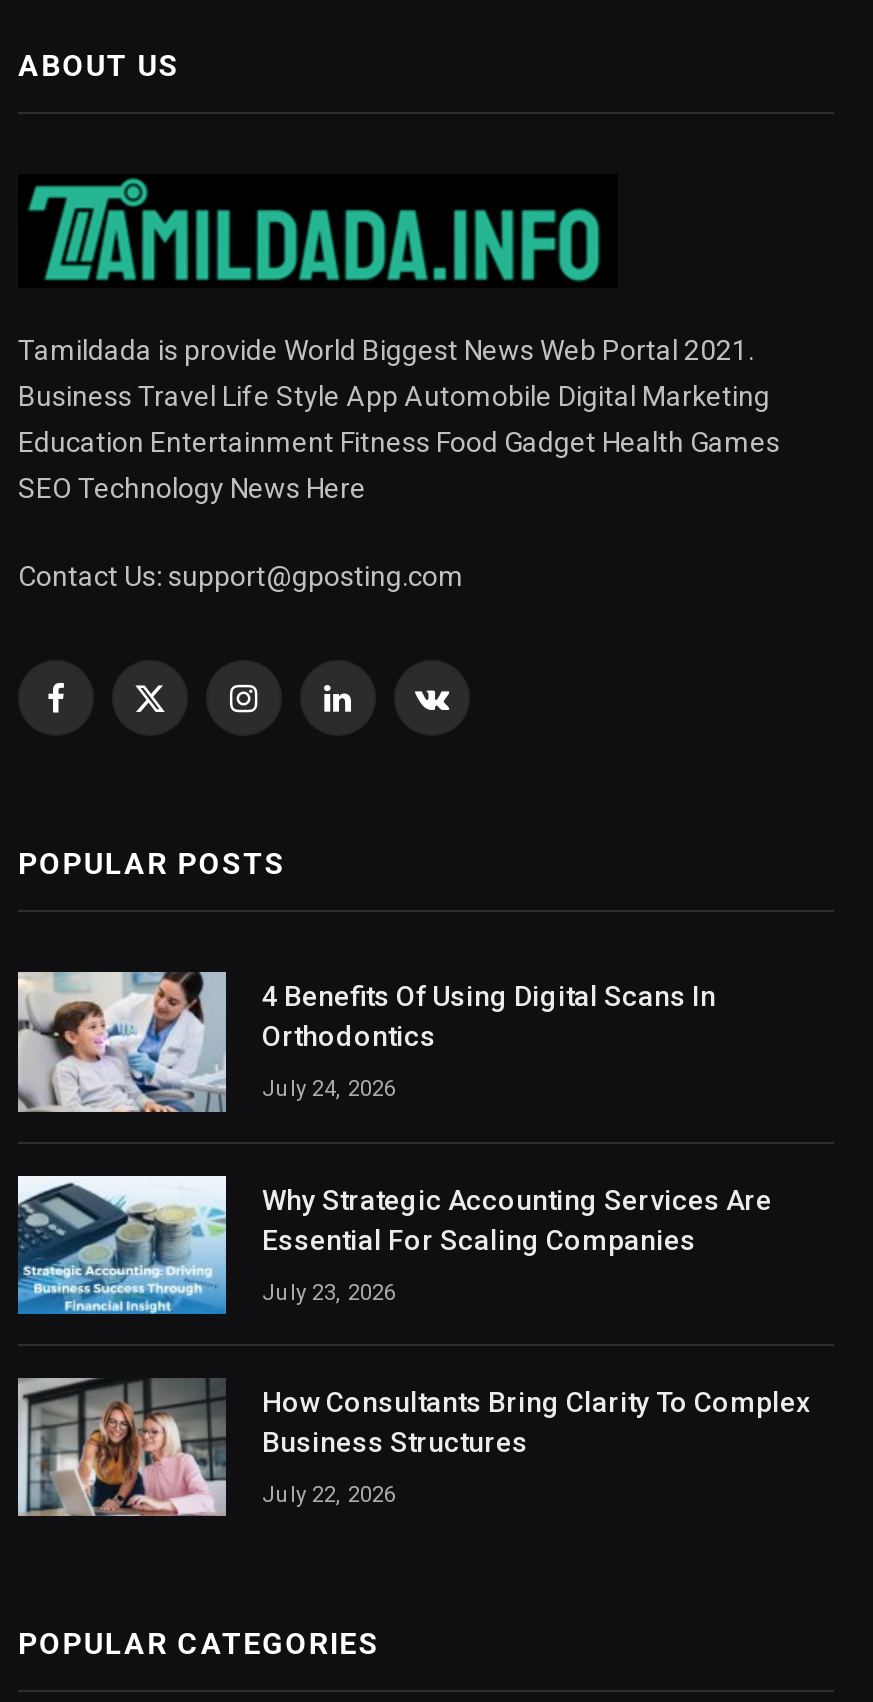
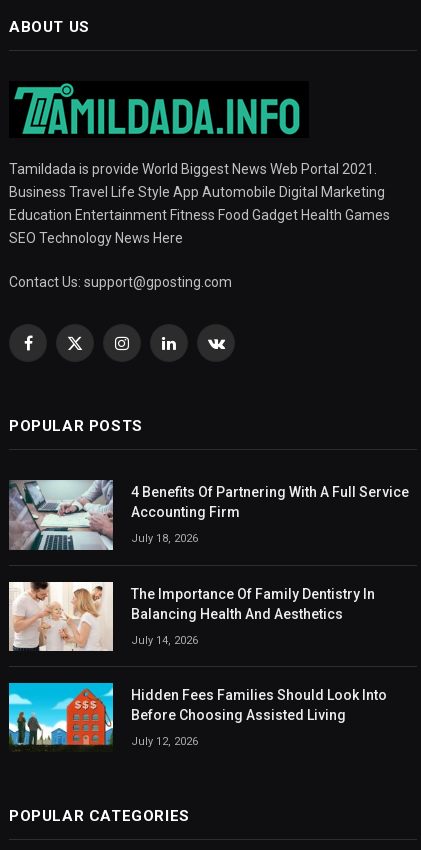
- [image]
- 4 Benefits Of Using Digital Scans In
- Orthodontics
+ [image]
+ 4 Benefits Of Partnering With A Full Service
+ Accounting Firm

- July 24, 2026
+ July 18, 2026

- [image]
- Why Strategic Accounting Services Are
- Essential For Scaling Companies
+ [image]
+ The Importance Of Family Dentistry In
+ Balancing Health And Aesthetics

- July 23, 2026
+ July 14, 2026

- [image]
- How Consultants Bring Clarity To Complex
- Business Structures
+ [image]
+ Hidden Fees Families Should Look Into
+ Before Choosing Assisted Living

- July 22, 2026
+ July 12, 2026
